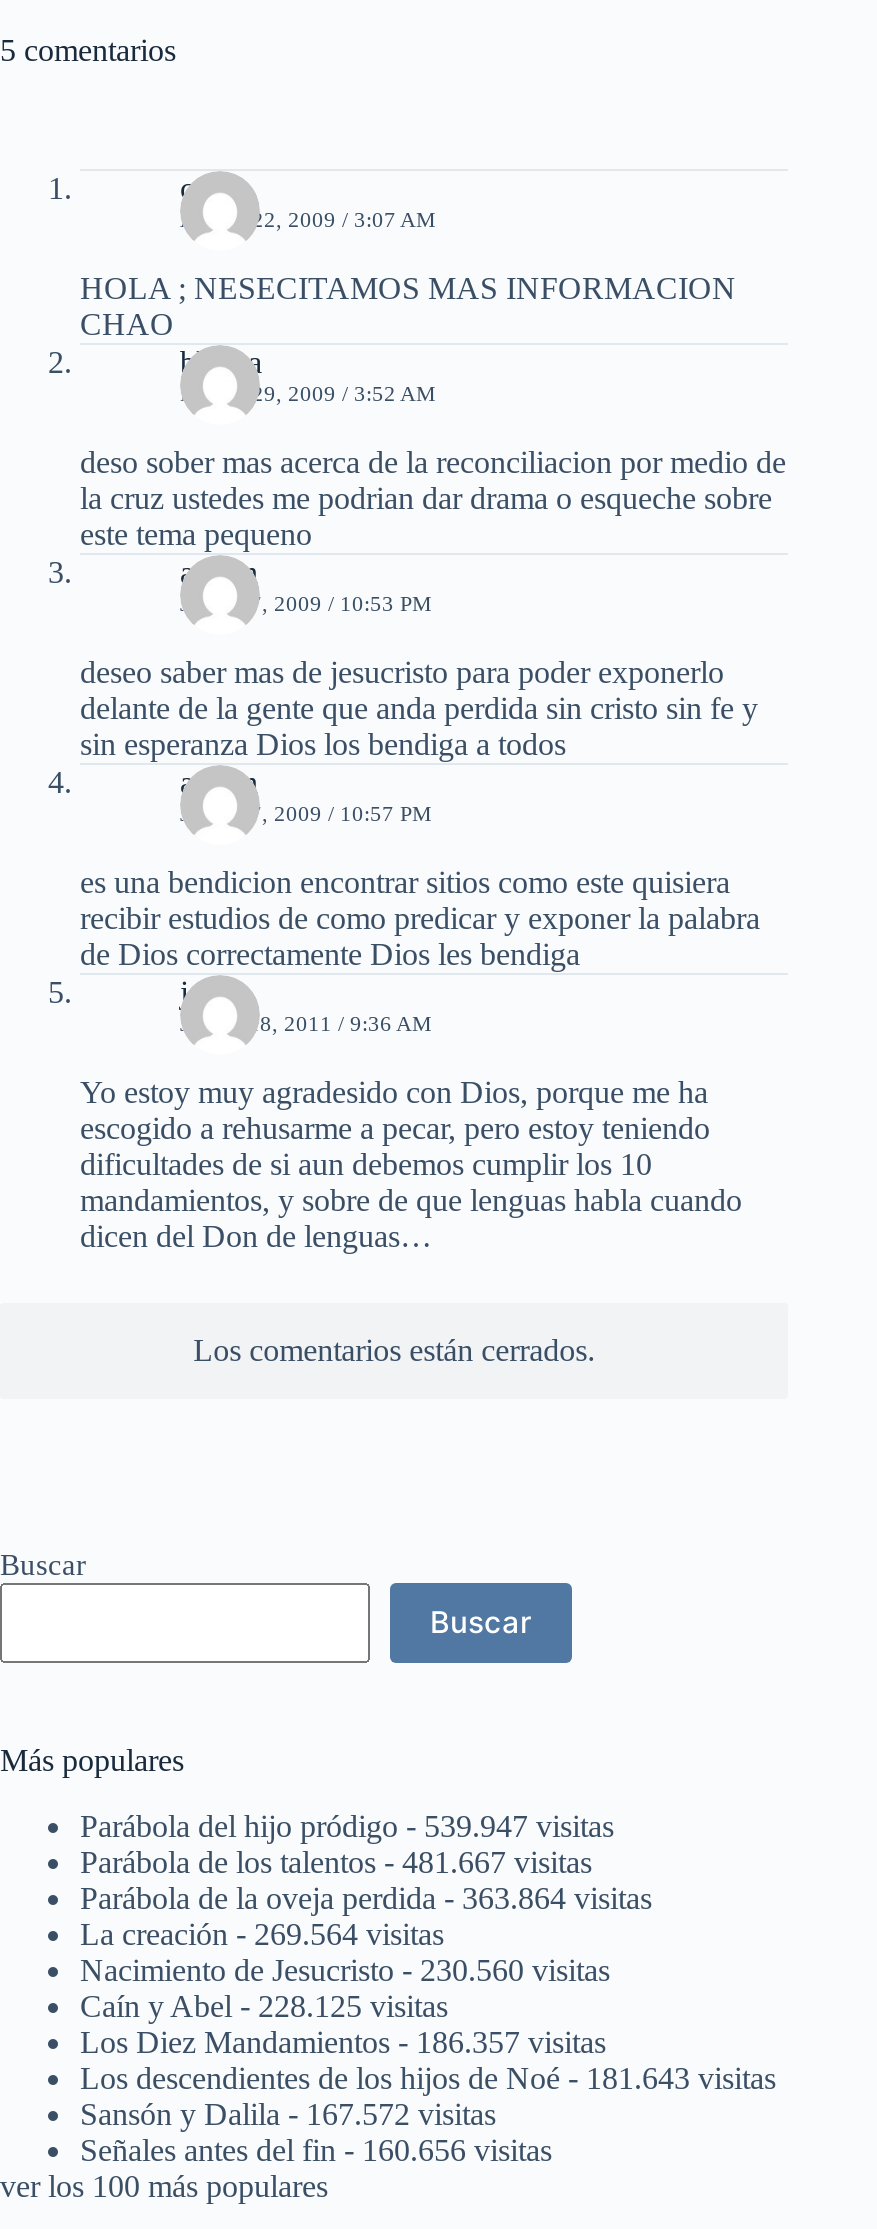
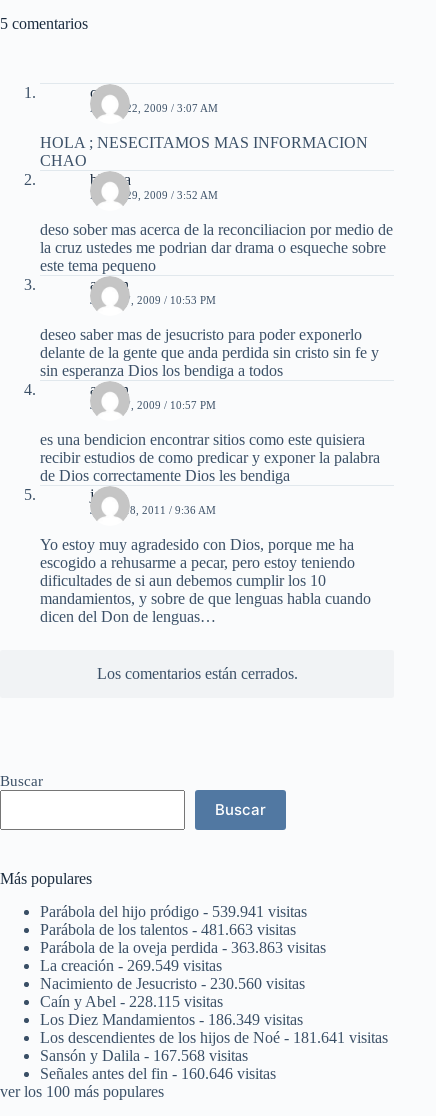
- Parábola del hijo pródigo - 539.947 visitas
+ Parábola del hijo pródigo - 539.941 visitas

- Parábola de los talentos- 481.667 visitas
+ Parábola de los talentos- 481.663 visitas

- Parábola de la oveja perdida - 363.864 visitas
+ Parábola de la oveja perdida - 363.863 visitas

- La creación - 269.564 visitas
+ La creación - 269.549 visitas

- Caín y Abel - 228.125 visitas
+ Caín y Abel - 228.115 visitas

- Los Diez Mandamientos - 186.357 visitas
+ Los Diez Mandamientos - 186.349 visitas

- Los descendientes de los hijos de Noé - 181.643 visitas
+ Los descendientes de los hijos de Noé - 181.641 visitas

- Sansón y Dalila - 167.572 visitas
+ Sansón y Dalila - 167.568 visitas

- Señales antes del fin - 160.656 visitas
+ Señales antes del fin - 160.646 visitas
